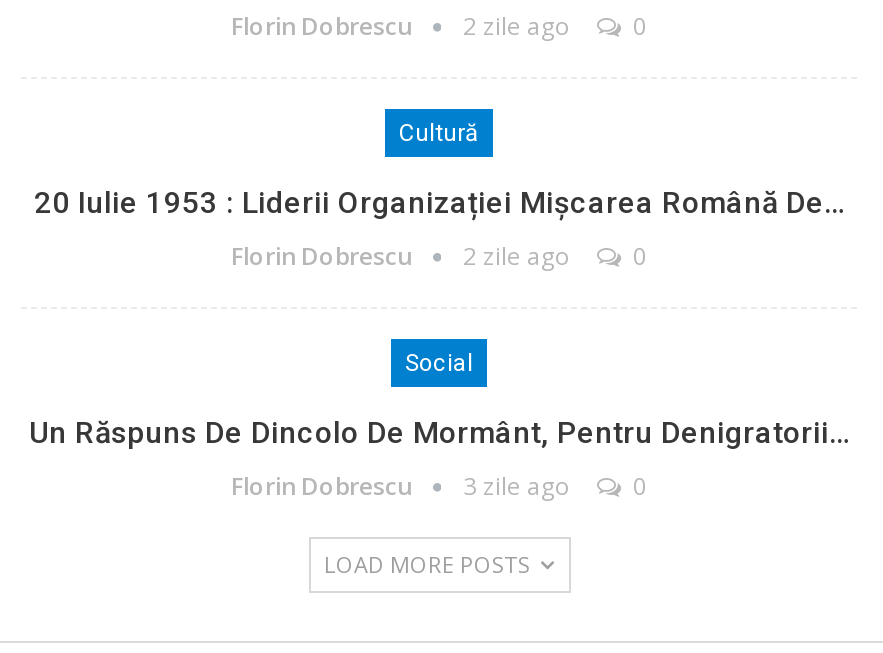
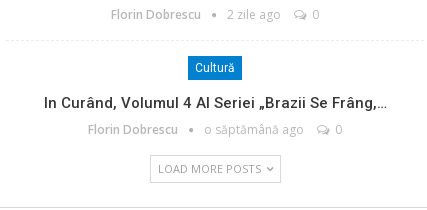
- 20 Iulie 1953 : Liderii Organizației Mișcarea Română De…
+ In Curând, Volumul 4 Al Seriei „Brazii Se Frâng,…

- 2 zile ago
- 0
- Social
- Un Răspuns De Dincolo De Mormânt, Pentru Denigratorii…
- Florin Dobrescu
- 3 zile ago
+ o săptămână ago
